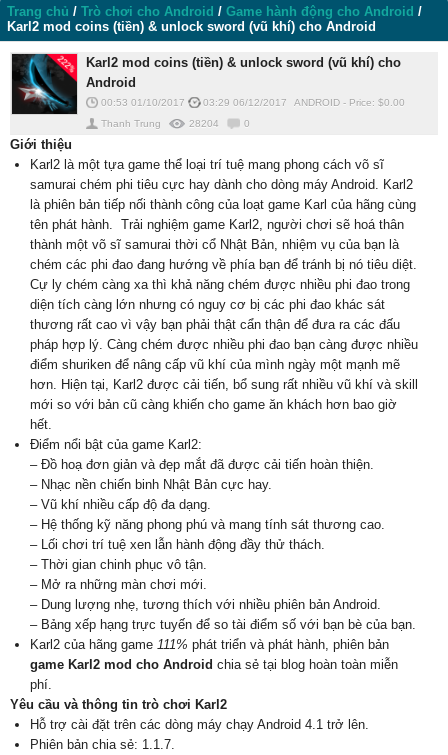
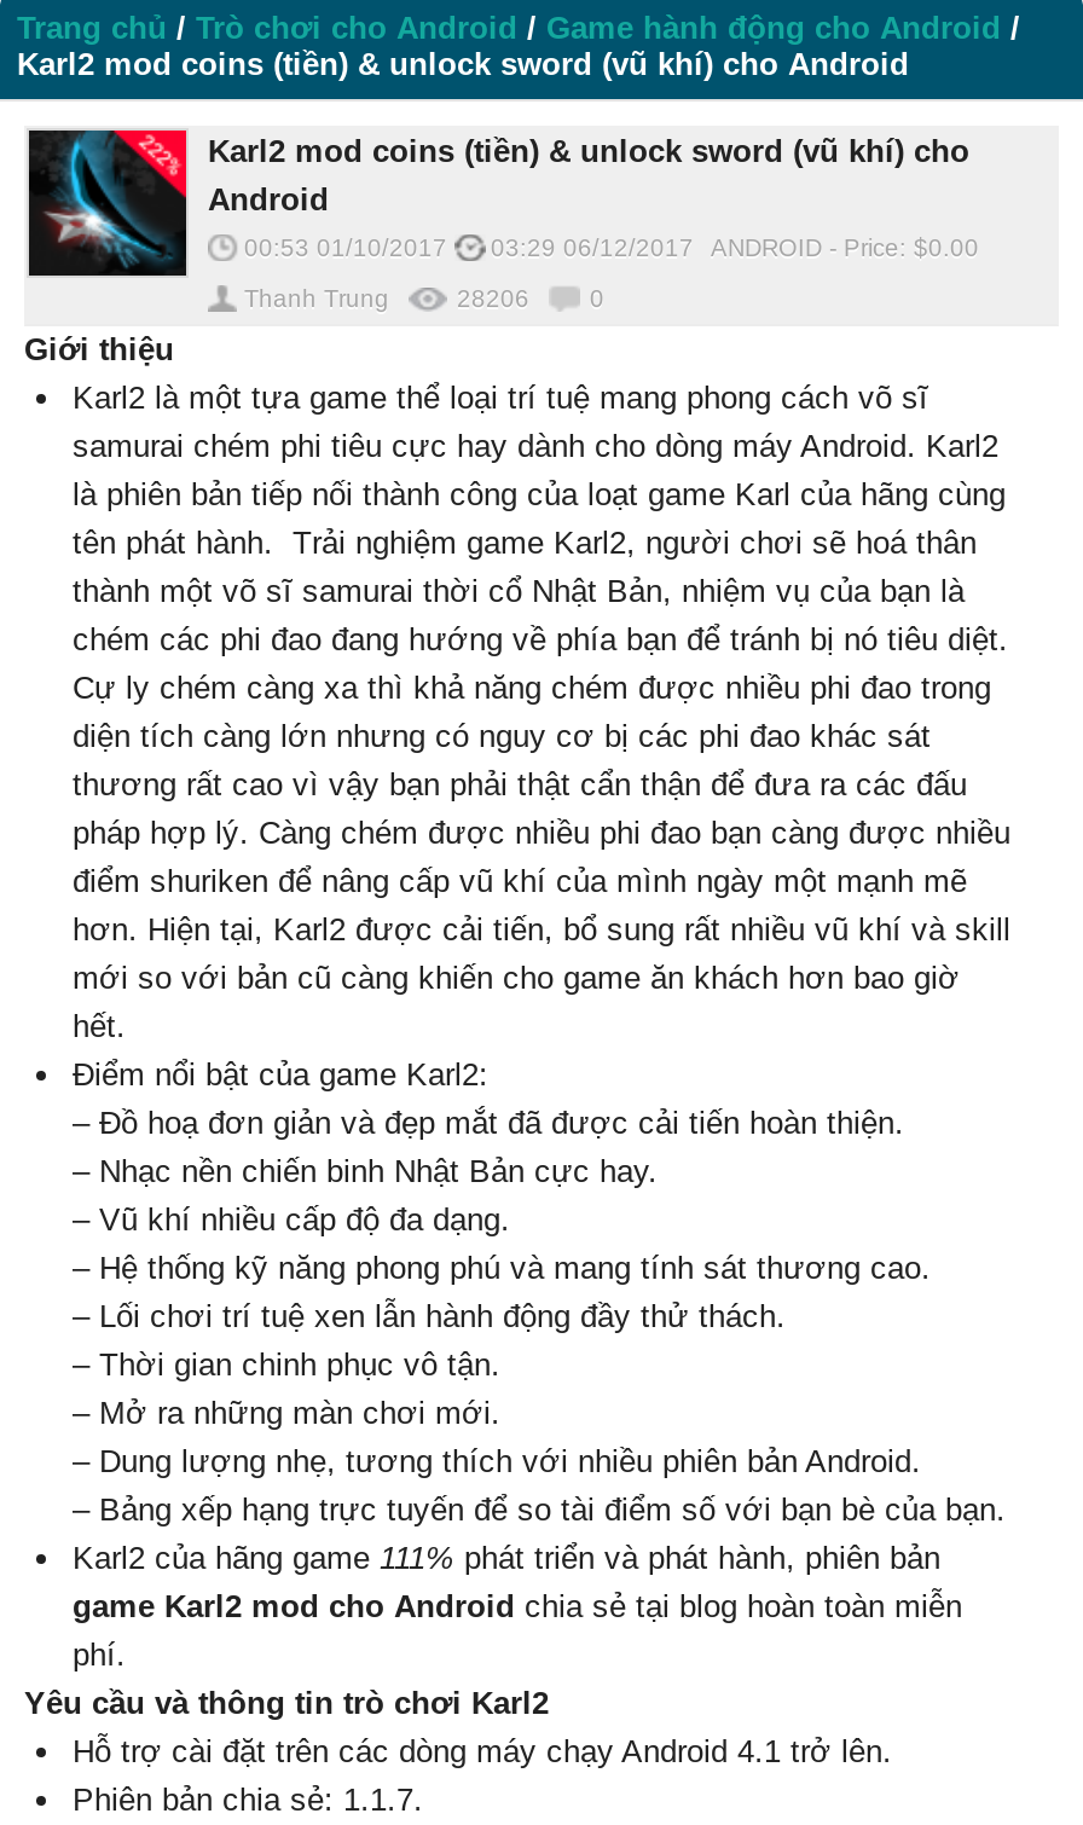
- 28204
+ 28206
